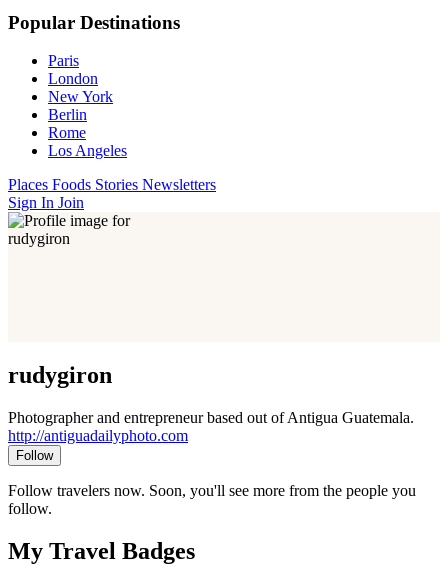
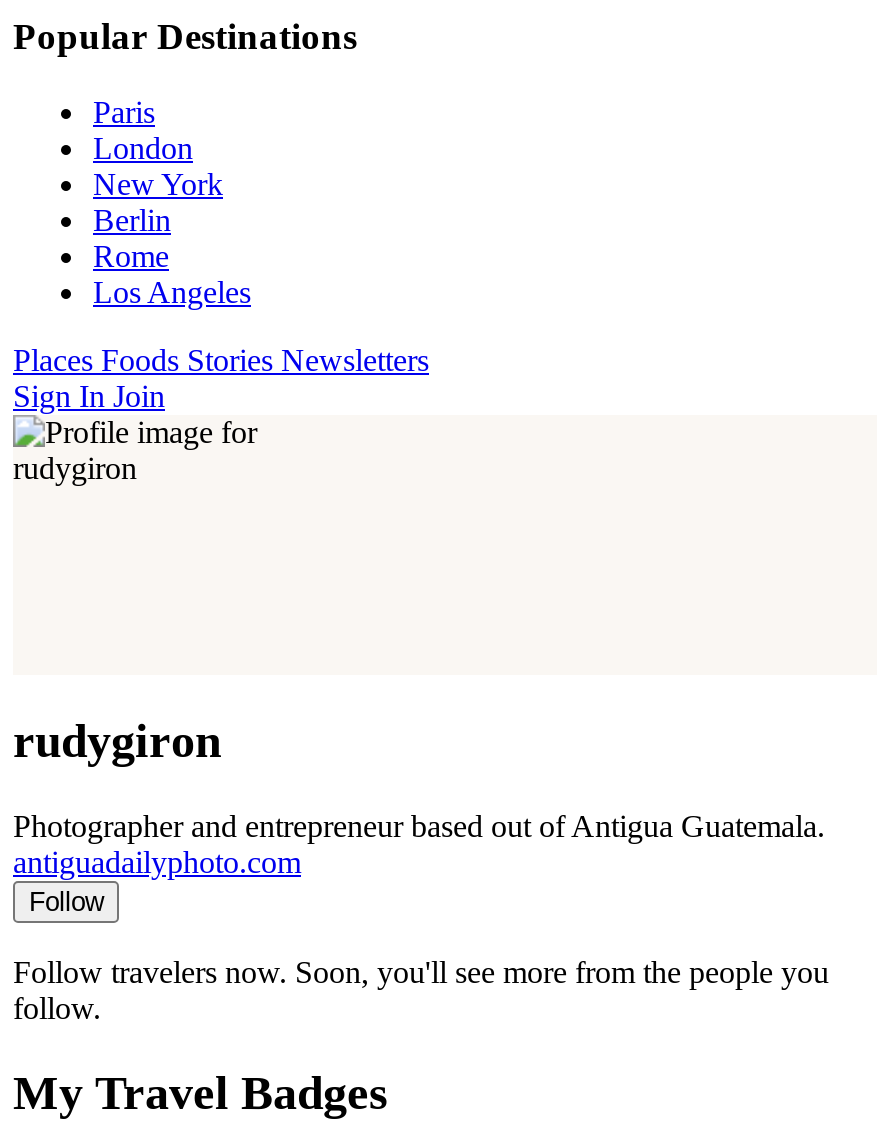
- http://antiguadailyphoto.com
+ antiguadailyphoto.com
